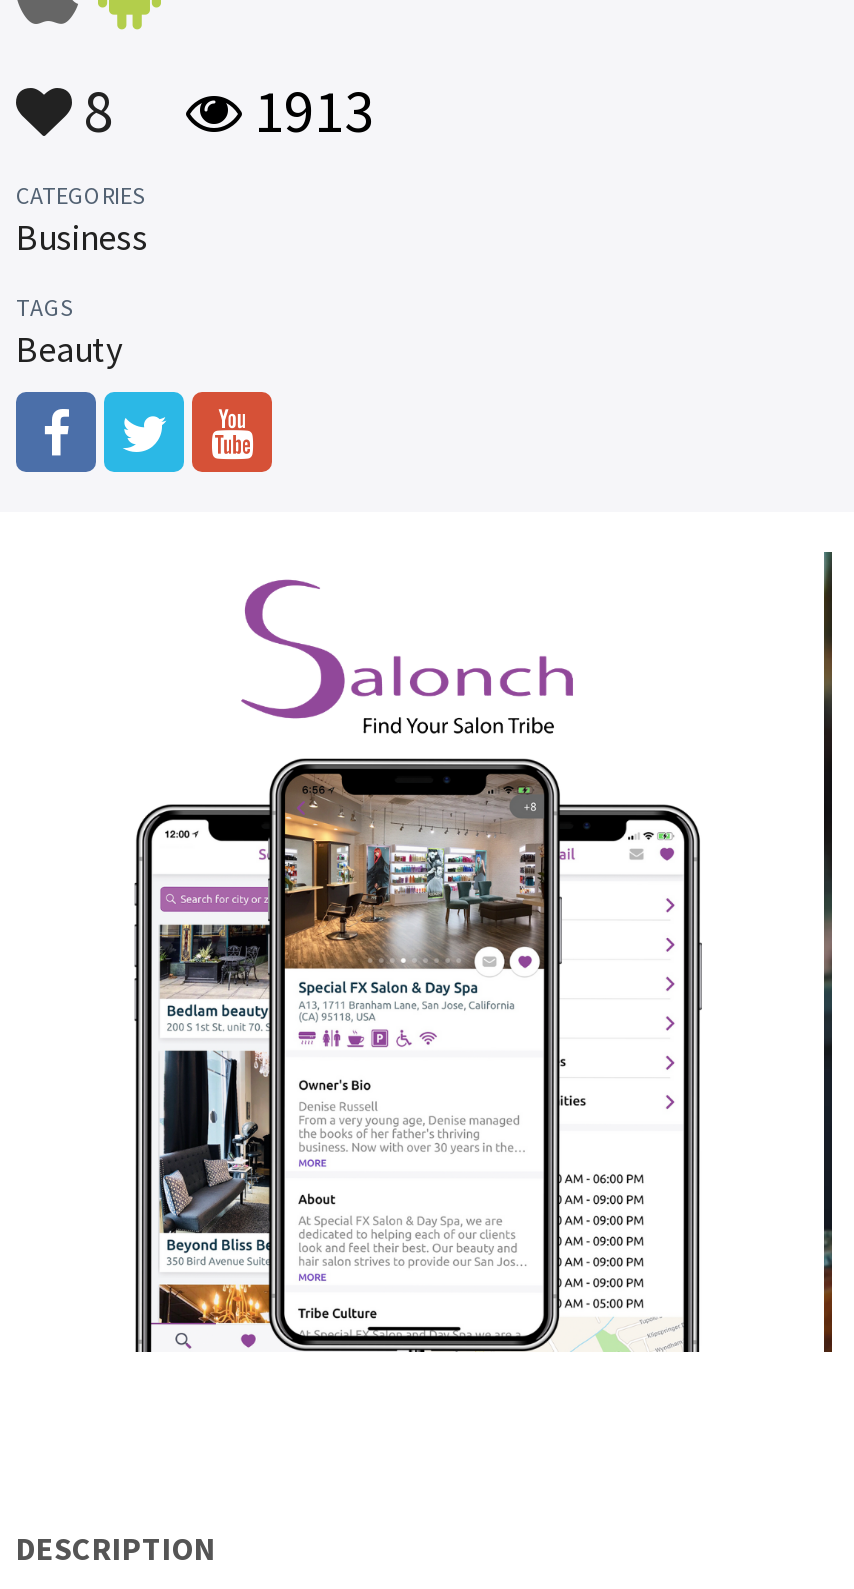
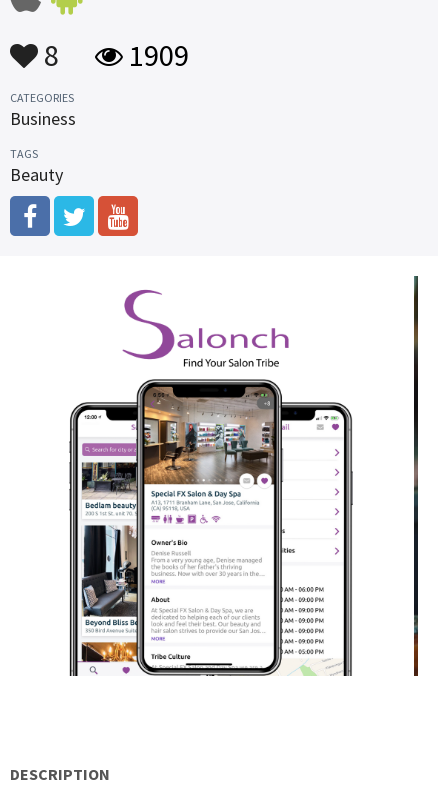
- 8 1913
+ 8 1909
